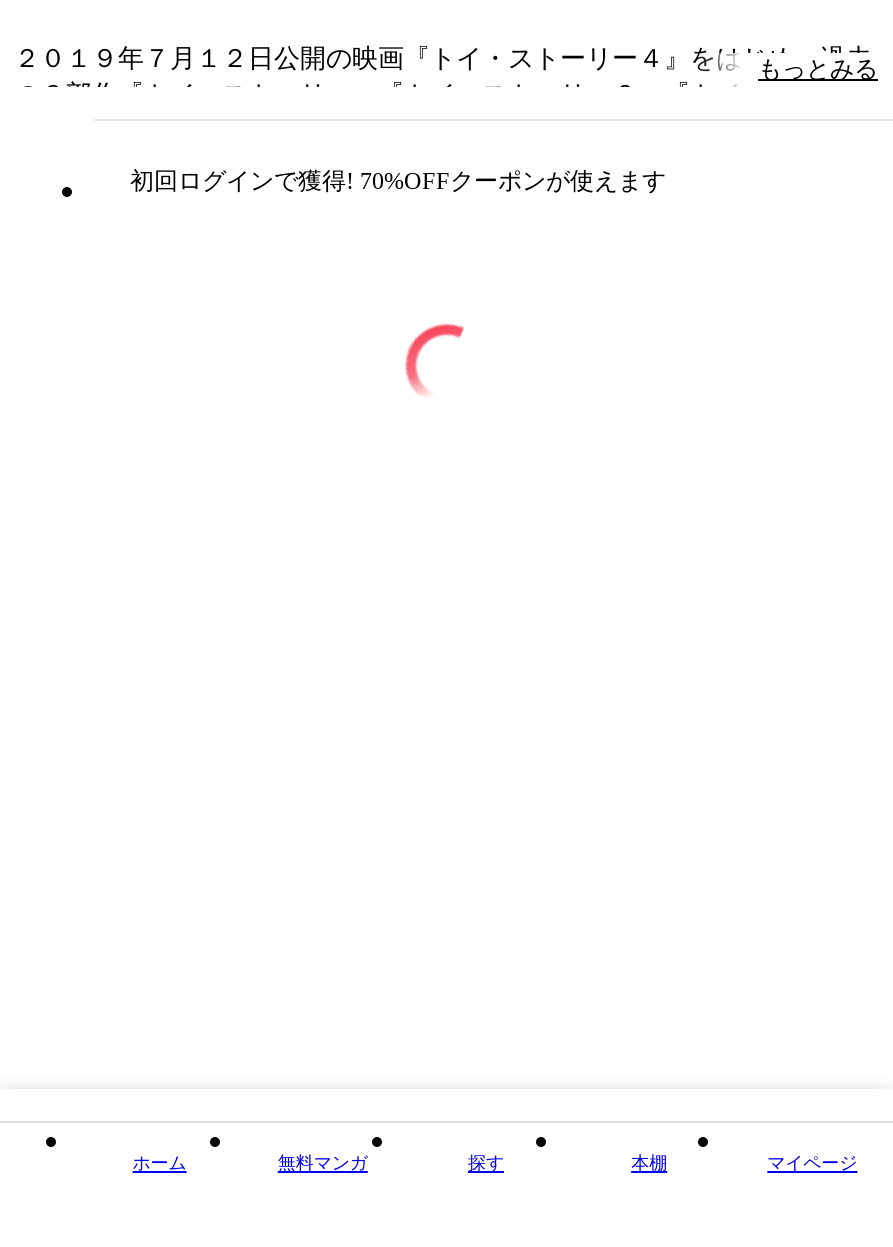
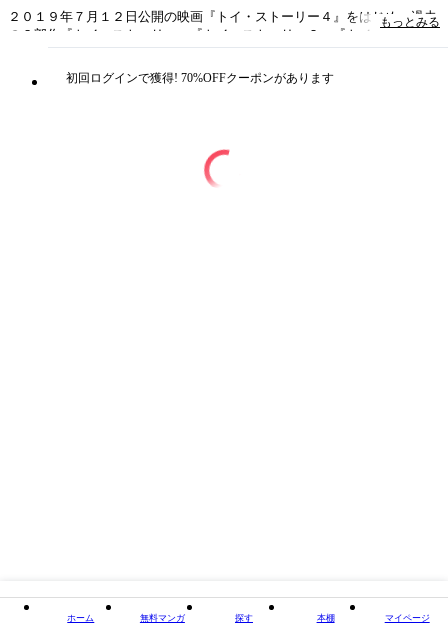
- 初回ログインで獲得! 70%OFFクーポンが使えます
+ 初回ログインで獲得! 70%OFFクーポンがあります
